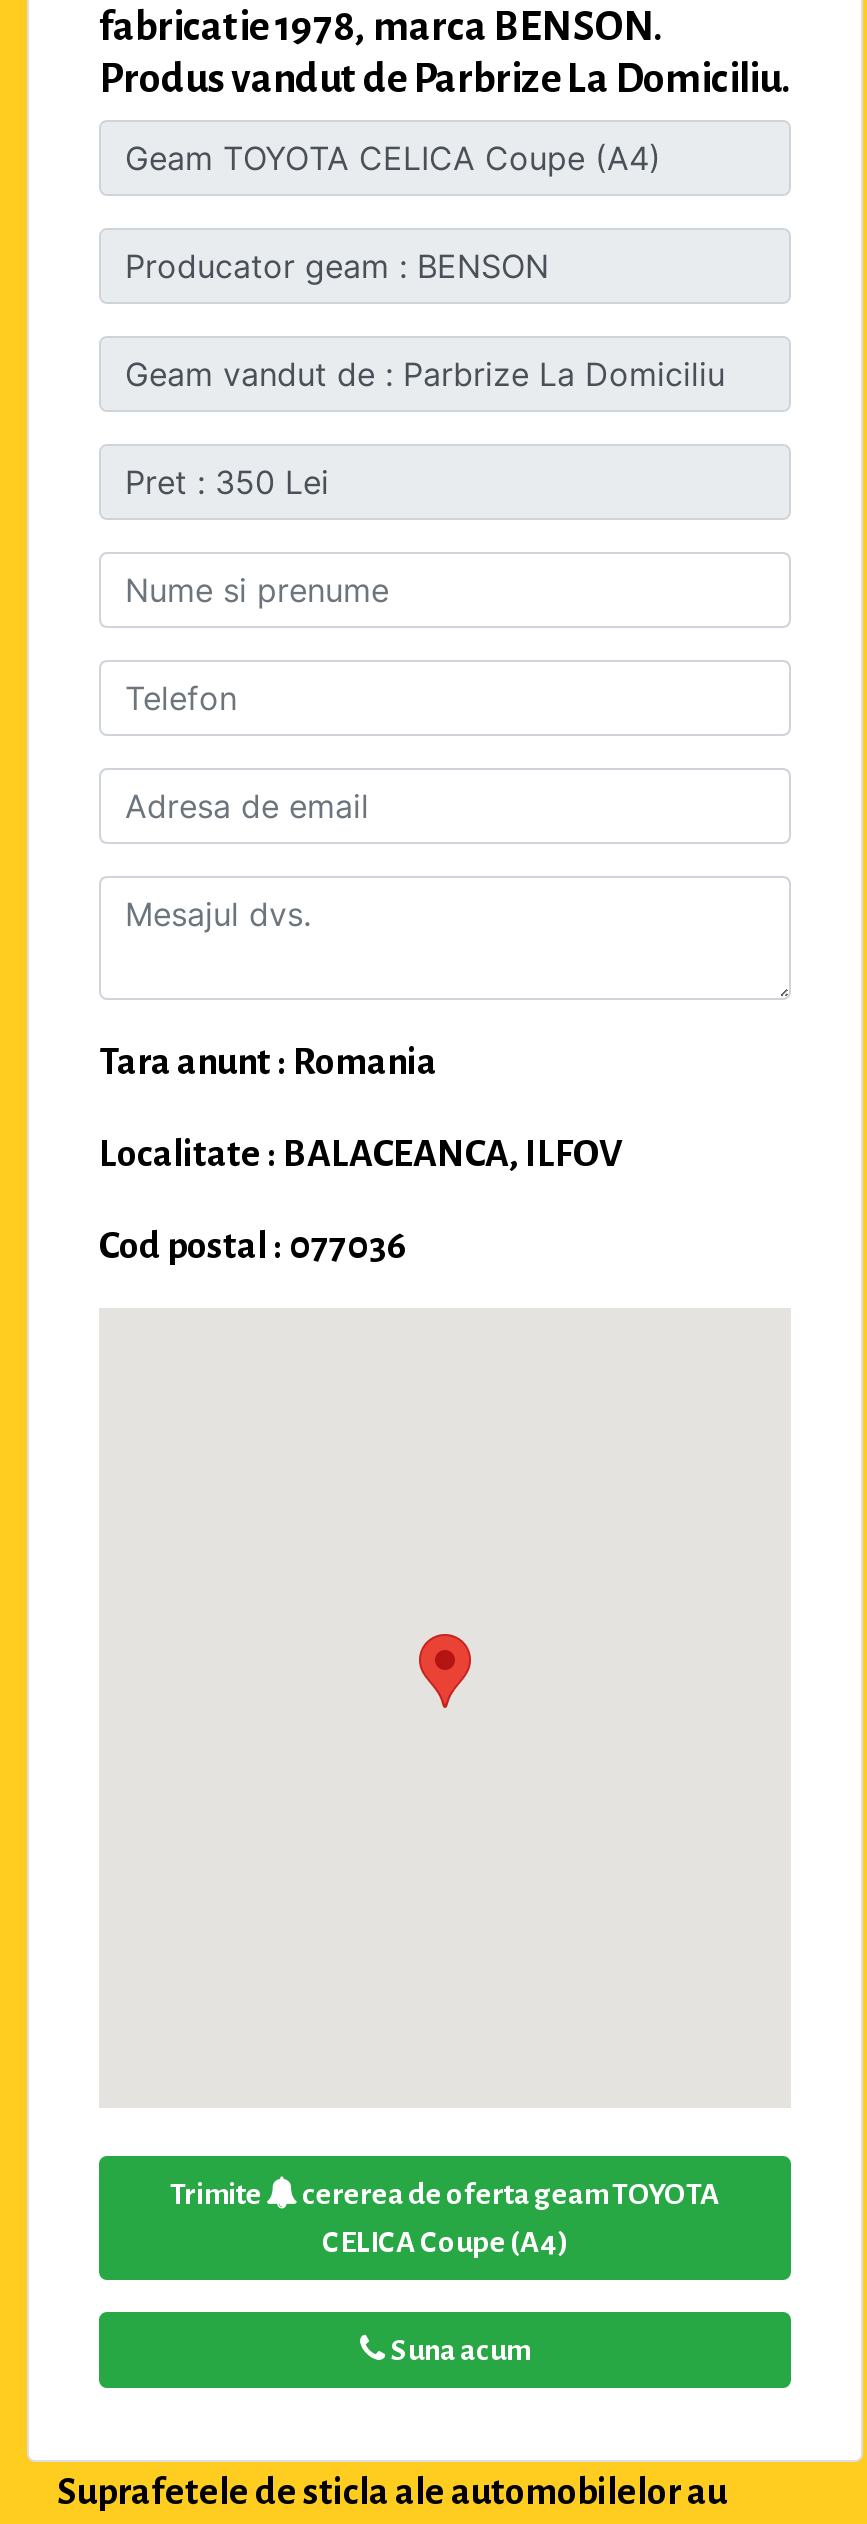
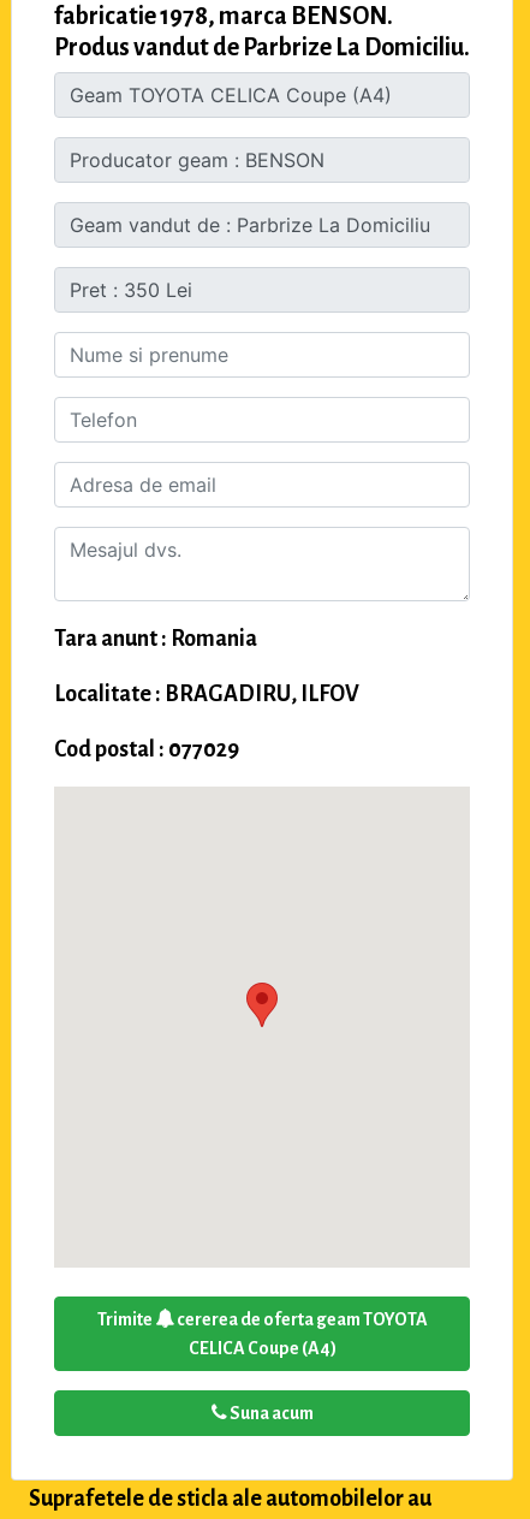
- Localitate : BALACEANCA, ILFOV
+ Localitate : BRAGADIRU, ILFOV

- Cod postal : 077036
+ Cod postal : 077029
